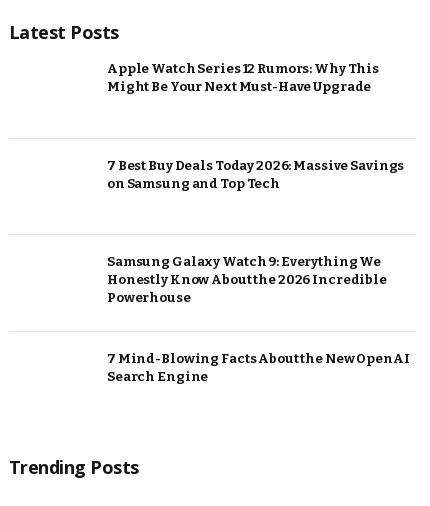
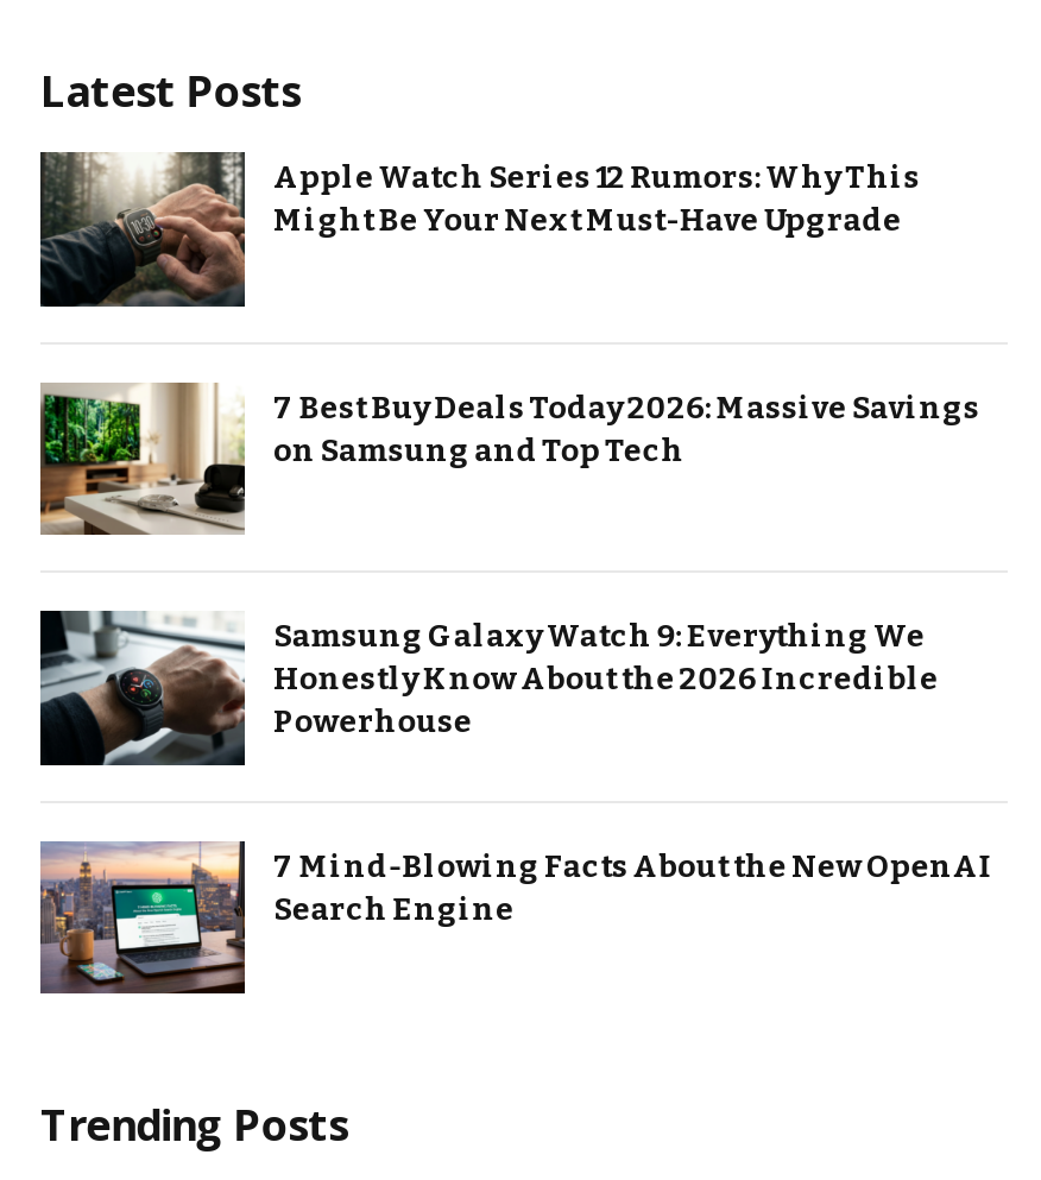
+ [image]

+ [image]

+ [image]

+ [image]
